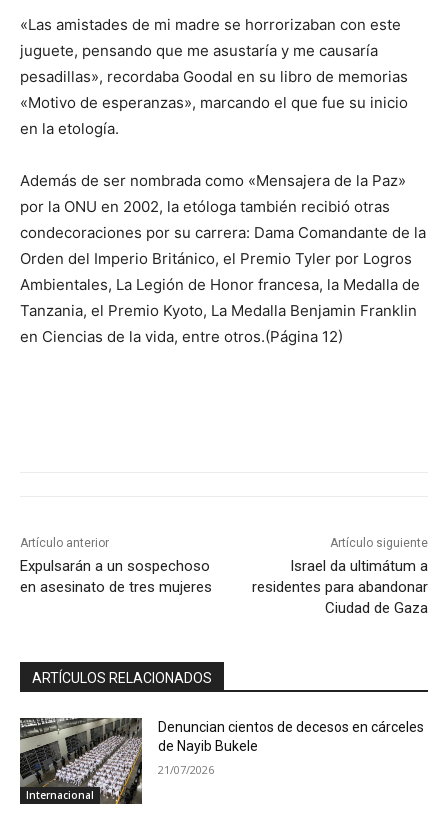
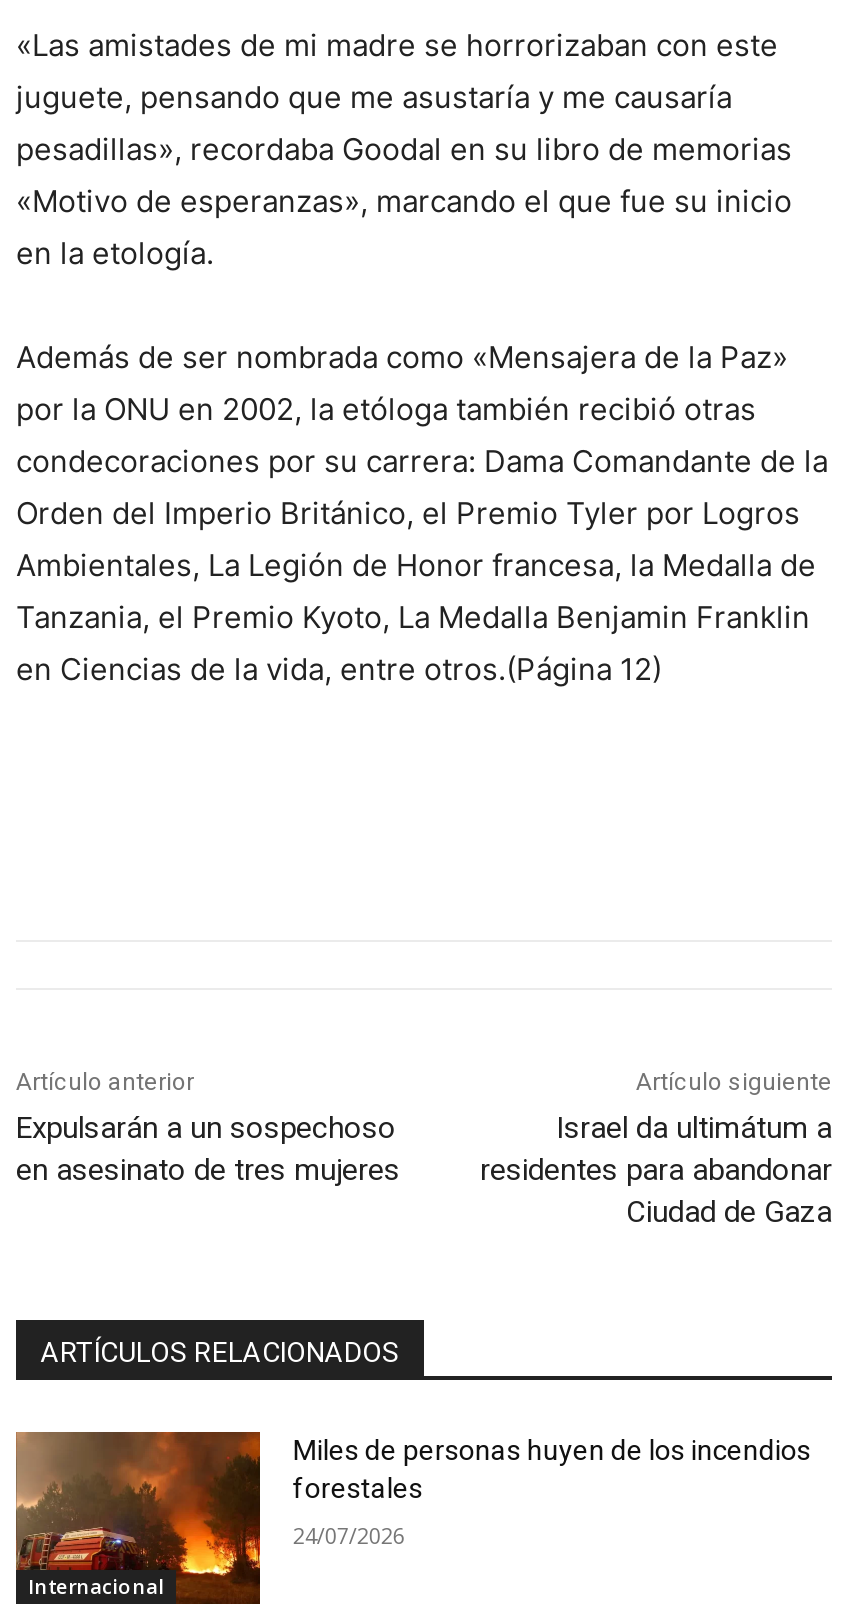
- [image]
- Denuncian cientos de decesos en cárceles
- de Nayib Bukele
+ [image]
+ Miles de personas huyen de los incendios
+ forestales

- 21/07/2026
+ 24/07/2026
